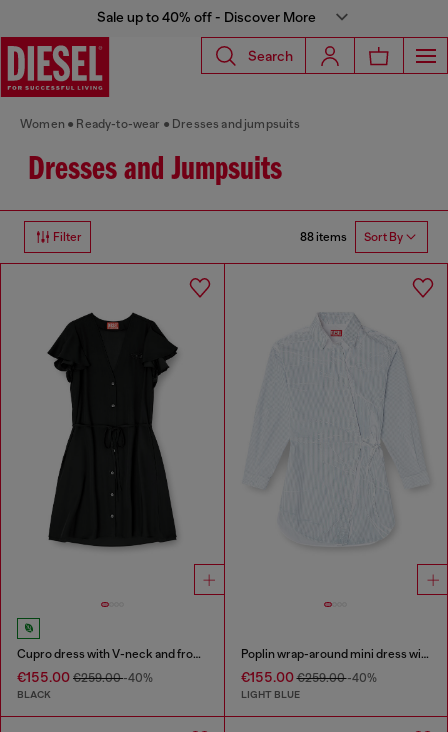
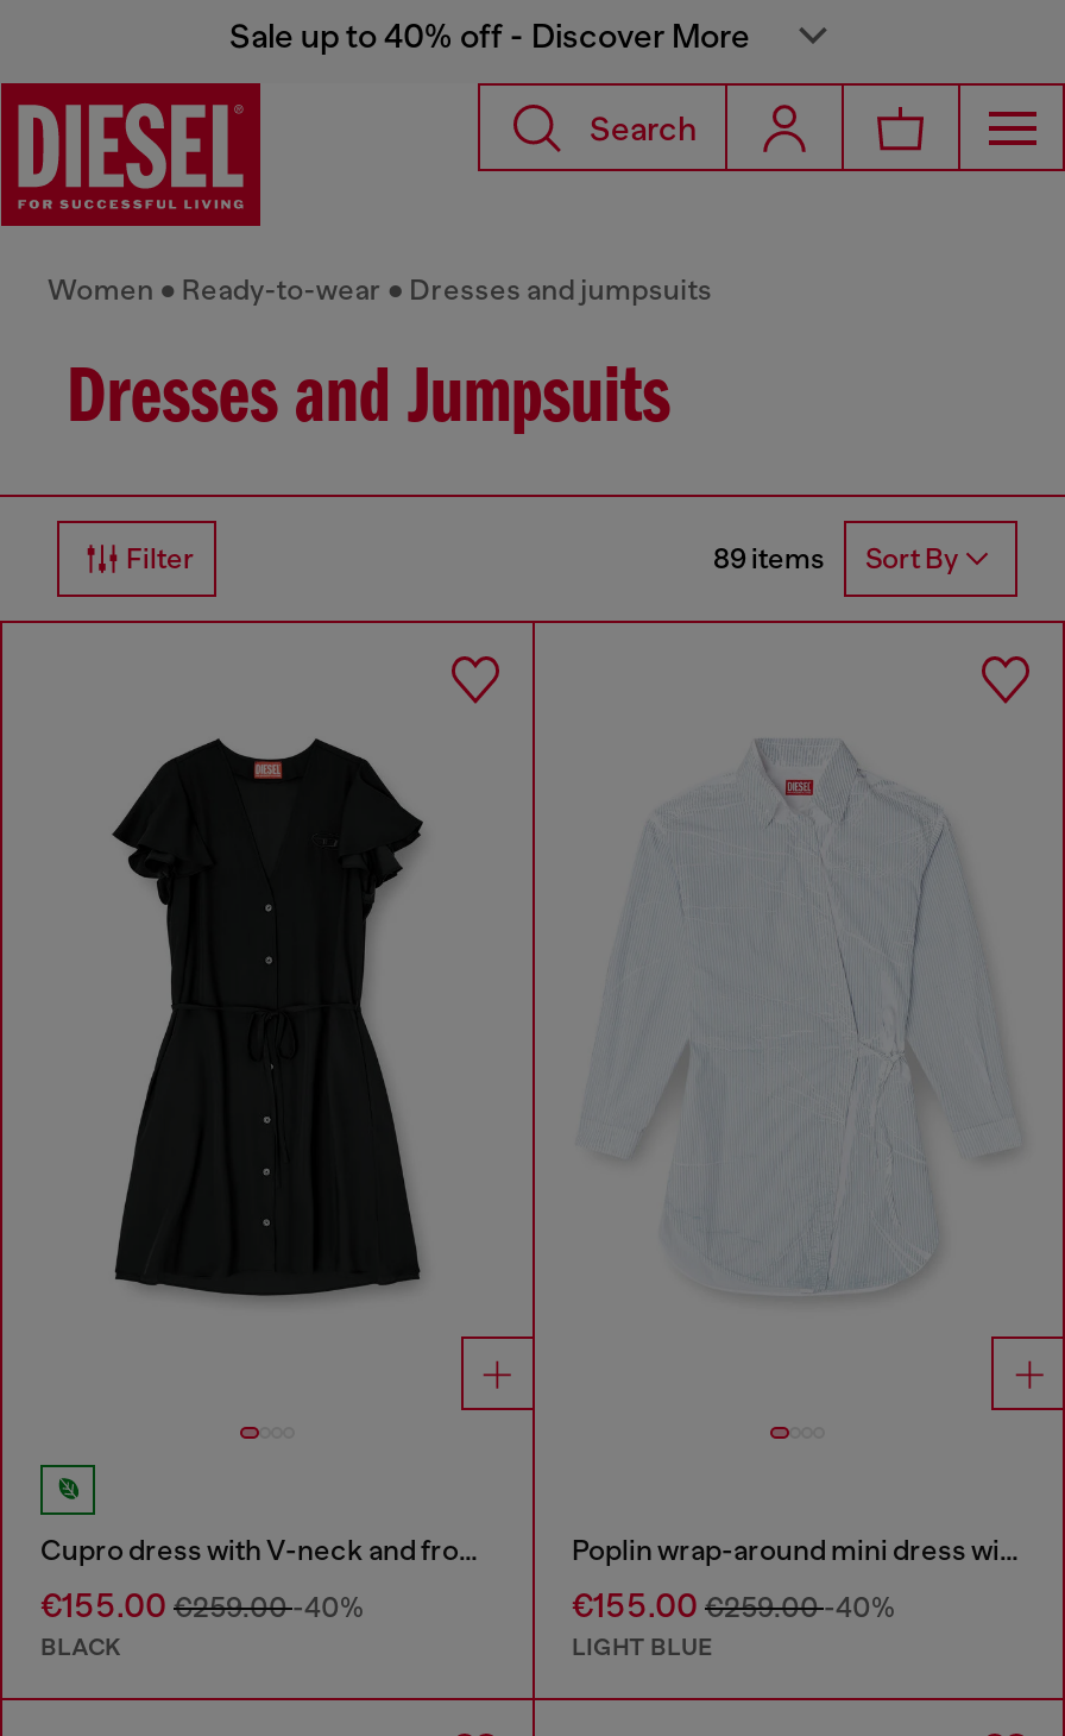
- 88 items Sort By
+ 89 items Sort By
